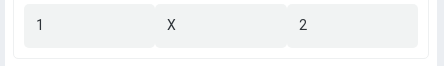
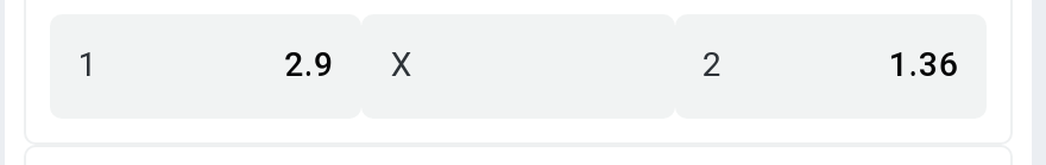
+ 2.9

+ 1.36
